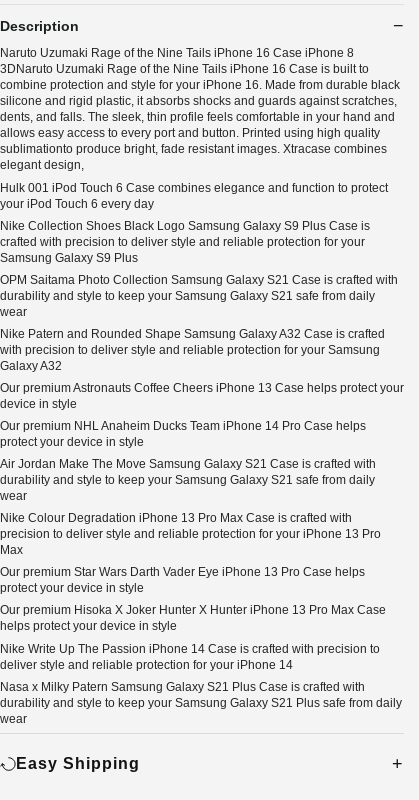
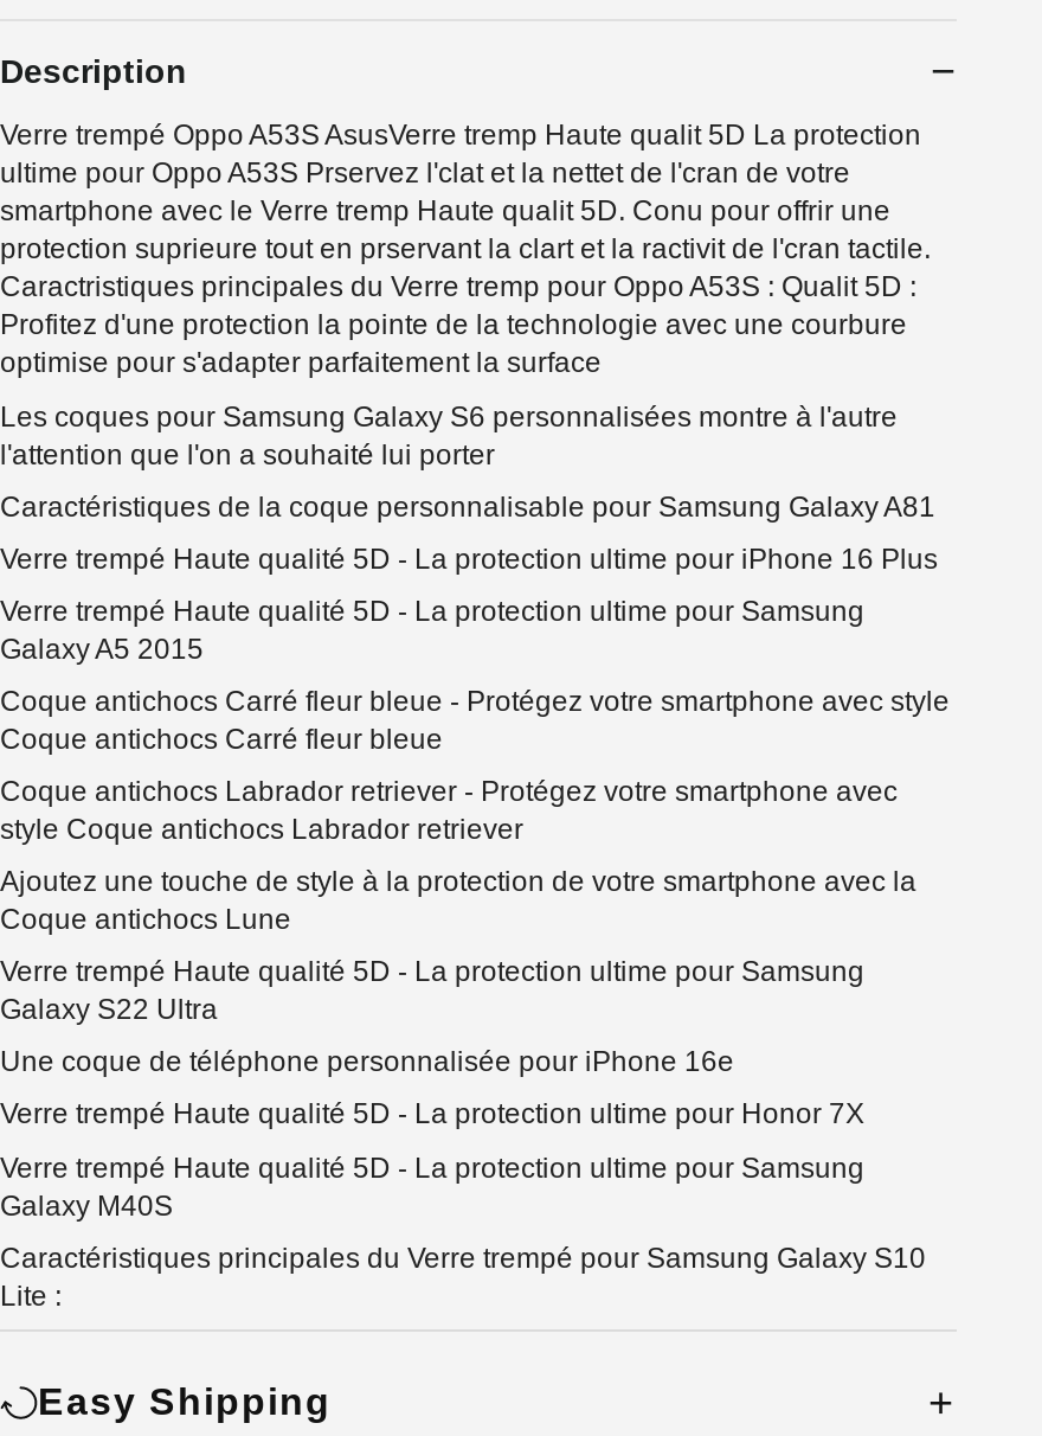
- Naruto Uzumaki Rage of the Nine Tails iPhone 16 Case iPhone 8
- 3DNaruto Uzumaki Rage of the Nine Tails iPhone 16 Case is built to
- combine protection and style for your iPhone 16. Made from durable black
- silicone and rigid plastic, it absorbs shocks and guards against scratches,
- dents, and falls. The sleek, thin profile feels comfortable in your hand and
- allows easy access to every port and button. Printed using high quality
- sublimationto produce bright, fade resistant images. Xtracase combines
- elegant design,
+ Verre trempé Oppo A53S AsusVerre tremp Haute qualit 5D La protection
+ ultime pour Oppo A53S Prservez l'clat et la nettet de l'cran de votre
+ smartphone avec le Verre tremp Haute qualit 5D. Conu pour offrir une
+ protection suprieure tout en prservant la clart et la ractivit de l'cran tactile.
+ Caractristiques principales du Verre tremp pour Oppo A53S : Qualit 5D :
+ Profitez d'une protection la pointe de la technologie avec une courbure
+ optimise pour s'adapter parfaitement la surface

- Hulk 001 iPod Touch 6 Case combines elegance and function to protect
- your iPod Touch 6 every day
+ Les coques pour Samsung Galaxy S6 personnalisées montre à l'autre
+ l'attention que l'on a souhaité lui porter

- Nike Collection Shoes Black Logo Samsung Galaxy S9 Plus Case is
- crafted with precision to deliver style and reliable protection for your
- Samsung Galaxy S9 Plus
+ Caractéristiques de la coque personnalisable pour Samsung Galaxy A81

- OPM Saitama Photo Collection Samsung Galaxy S21 Case is crafted with
- durability and style to keep your Samsung Galaxy S21 safe from daily
- wear
+ Verre trempé Haute qualité 5D - La protection ultime pour iPhone 16 Plus

- Nike Patern and Rounded Shape Samsung Galaxy A32 Case is crafted
- with precision to deliver style and reliable protection for your Samsung
- Galaxy A32
+ Verre trempé Haute qualité 5D - La protection ultime pour Samsung
+ Galaxy A5 2015

- Our premium Astronauts Coffee Cheers iPhone 13 Case helps protect your
- device in style
+ Coque antichocs Carré fleur bleue - Protégez votre smartphone avec style
+ Coque antichocs Carré fleur bleue

- Our premium NHL Anaheim Ducks Team iPhone 14 Pro Case helps
- protect your device in style
+ Coque antichocs Labrador retriever - Protégez votre smartphone avec
+ style Coque antichocs Labrador retriever

- Air Jordan Make The Move Samsung Galaxy S21 Case is crafted with
- durability and style to keep your Samsung Galaxy S21 safe from daily
- wear
+ Ajoutez une touche de style à la protection de votre smartphone avec la
+ Coque antichocs Lune

- Nike Colour Degradation iPhone 13 Pro Max Case is crafted with
- precision to deliver style and reliable protection for your iPhone 13 Pro
- Max
+ Verre trempé Haute qualité 5D - La protection ultime pour Samsung
+ Galaxy S22 Ultra

- Our premium Star Wars Darth Vader Eye iPhone 13 Pro Case helps
- protect your device in style
+ Une coque de téléphone personnalisée pour iPhone 16e

- Our premium Hisoka X Joker Hunter X Hunter iPhone 13 Pro Max Case
- helps protect your device in style
+ Verre trempé Haute qualité 5D - La protection ultime pour Honor 7X

- Nike Write Up The Passion iPhone 14 Case is crafted with precision to
- deliver style and reliable protection for your iPhone 14
+ Verre trempé Haute qualité 5D - La protection ultime pour Samsung
+ Galaxy M40S

- Nasa x Milky Patern Samsung Galaxy S21 Plus Case is crafted with
- durability and style to keep your Samsung Galaxy S21 Plus safe from daily
- wear
+ Caractéristiques principales du Verre trempé pour Samsung Galaxy S10
+ Lite :
